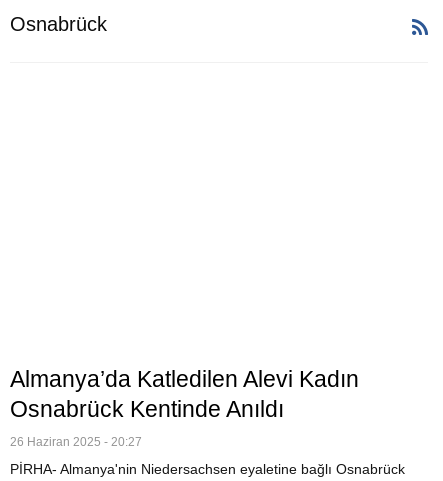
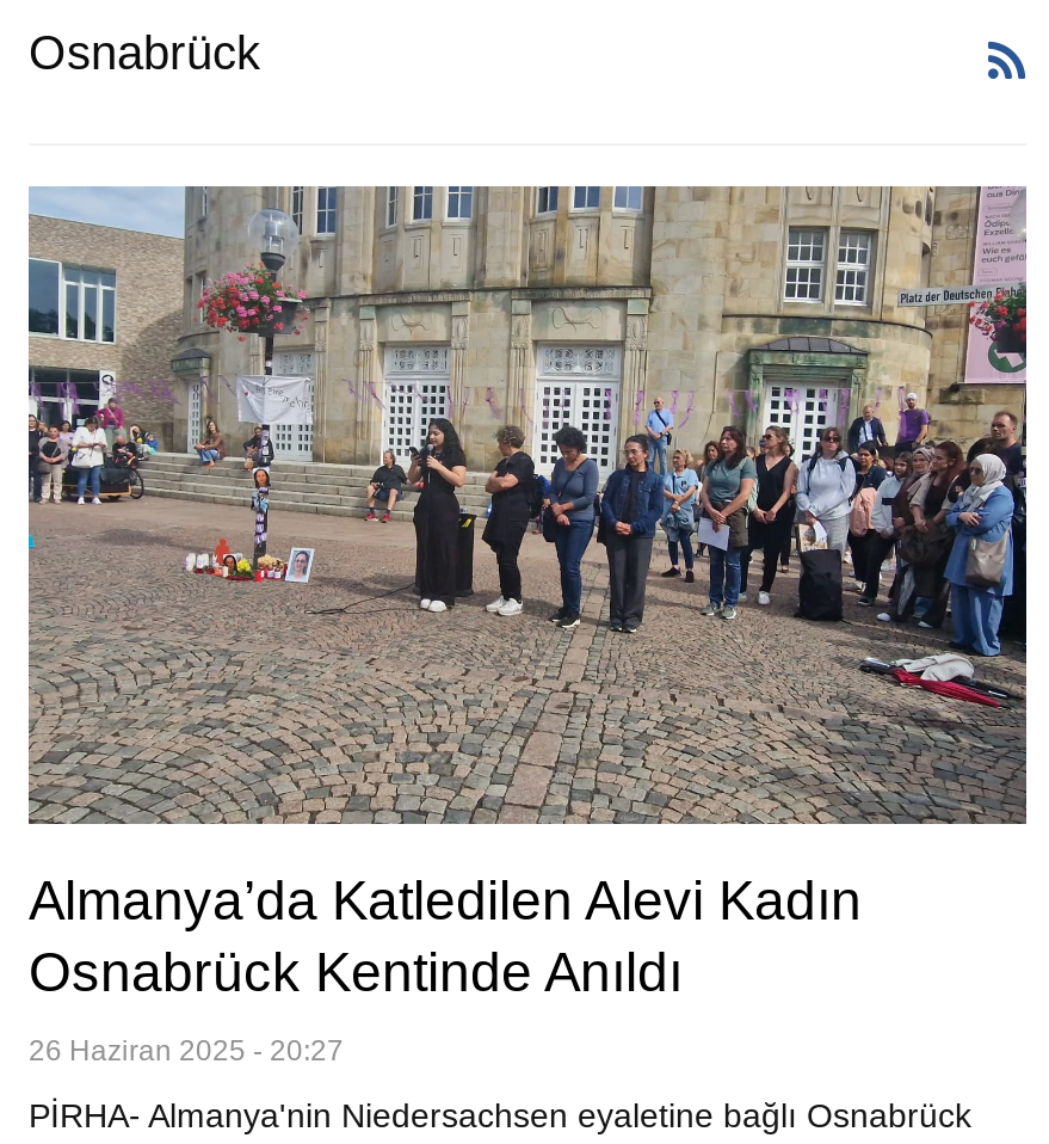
+ [image]
